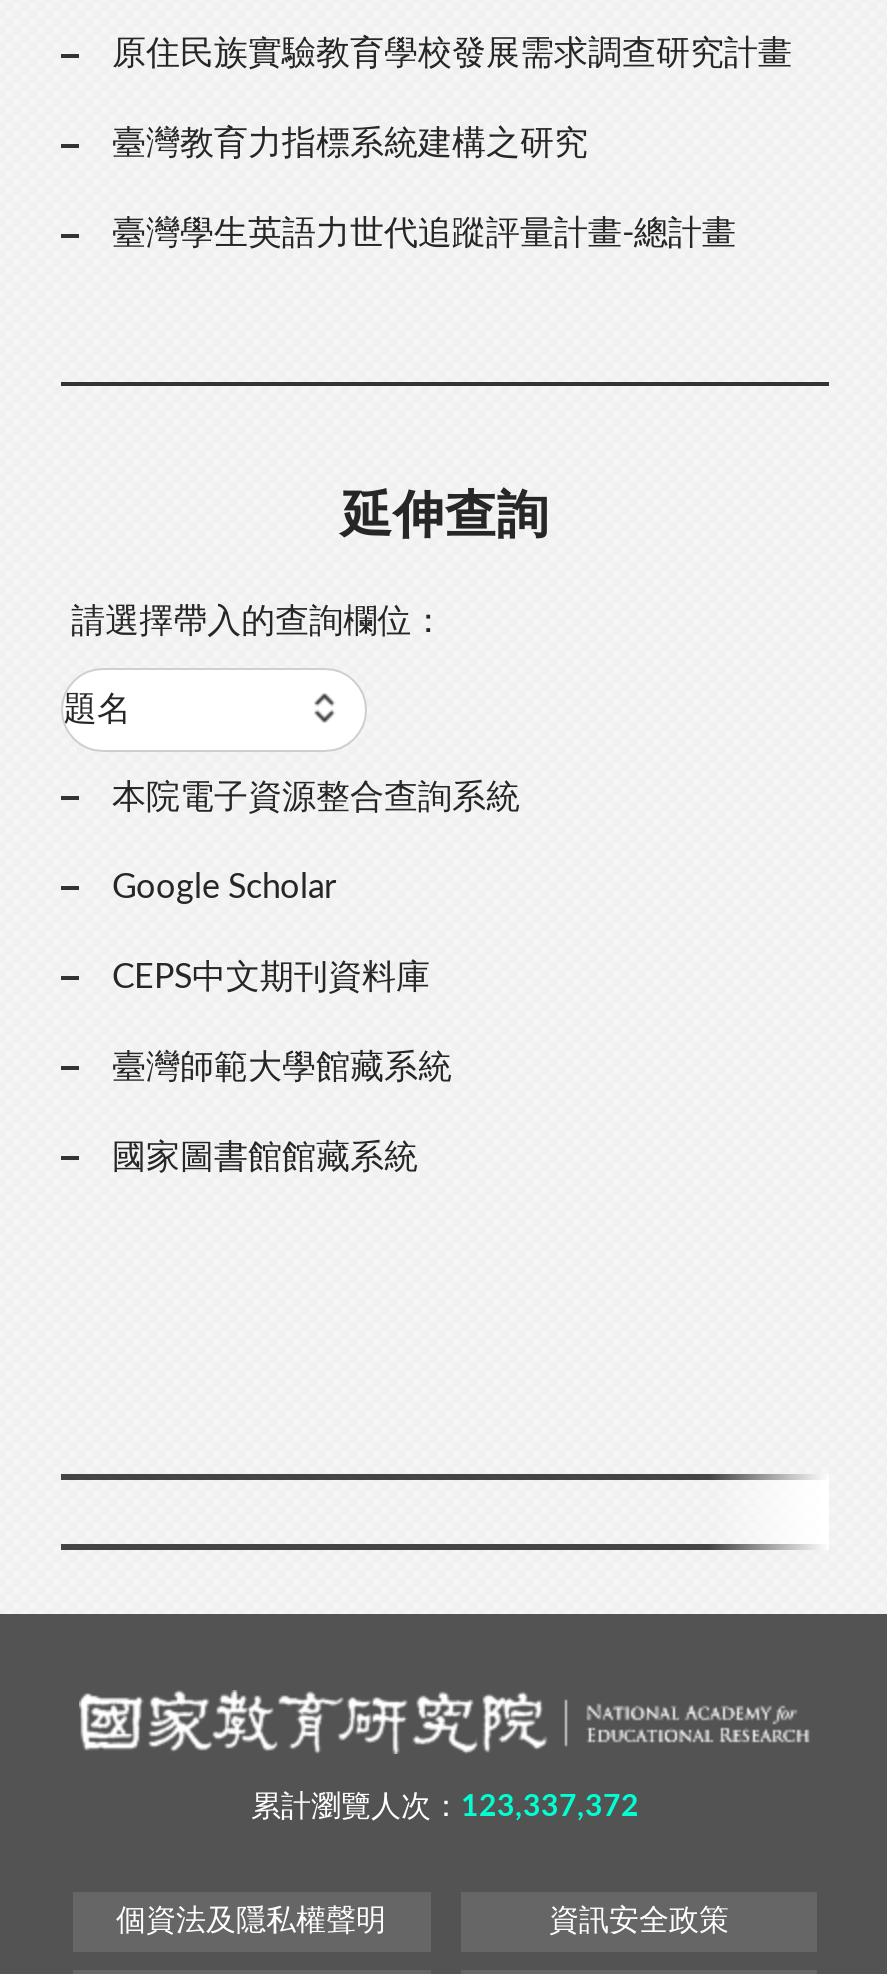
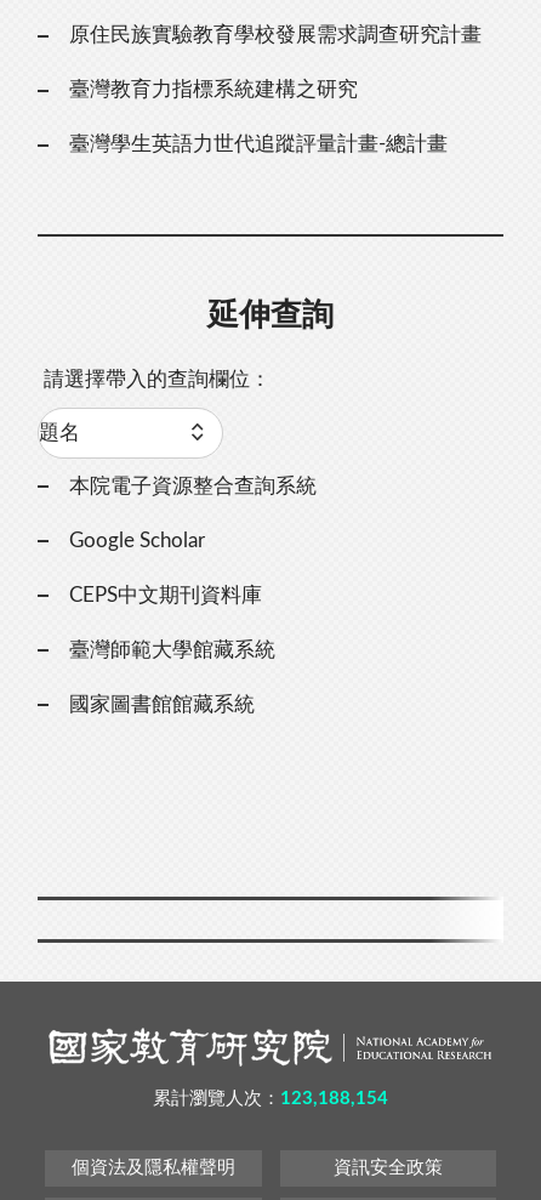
- 累計瀏覽人次：123,337,372
+ 累計瀏覽人次：123,188,154
